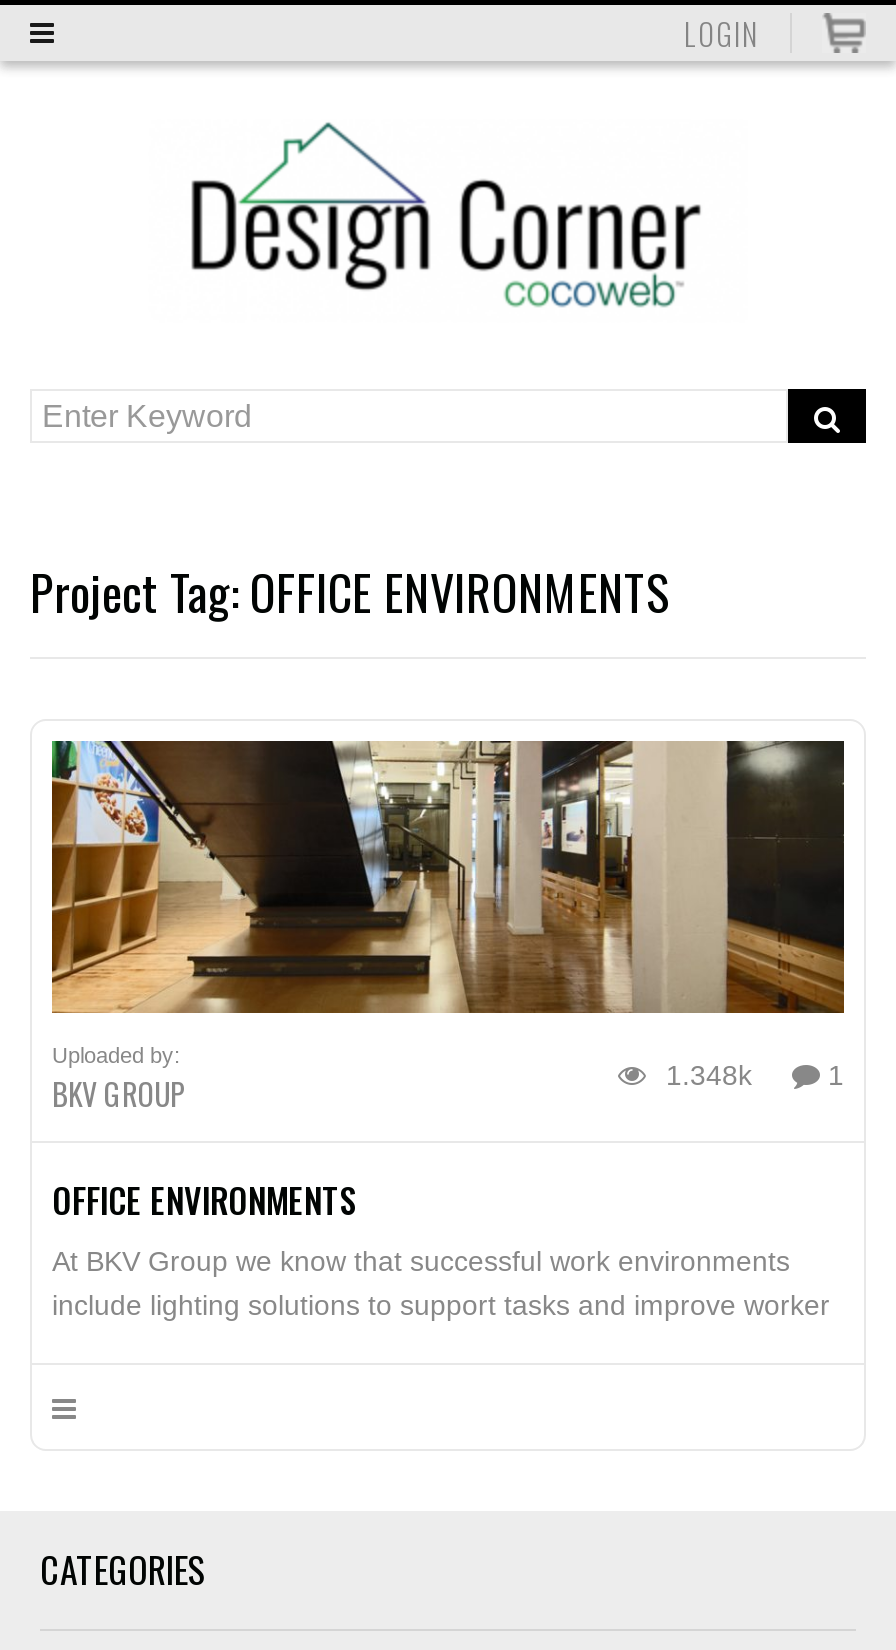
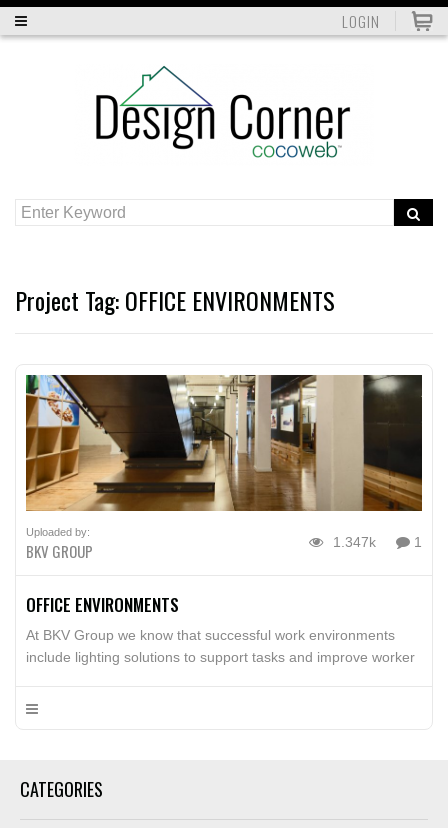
- 1.348k
+ 1.347k
